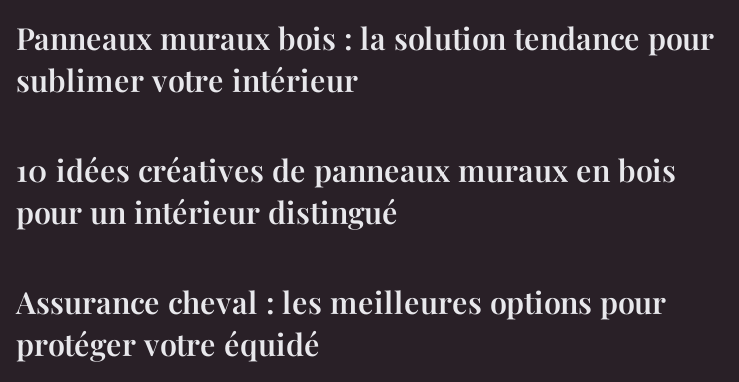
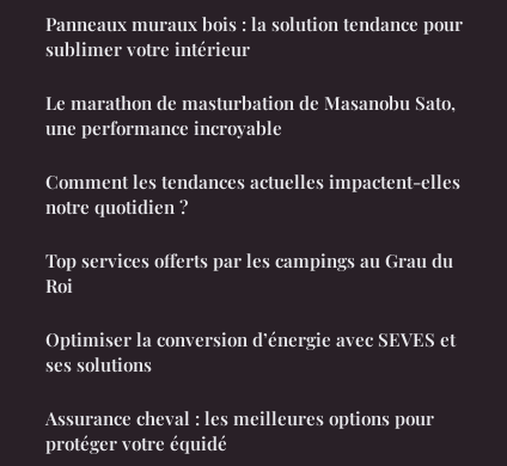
- 10 idées créatives de panneaux muraux en bois
- pour un intérieur distingué
+ Le marathon de masturbation de Masanobu Sato,
+ une performance incroyable
+ Comment les tendances actuelles impactent-elles
+ notre quotidien ?
+ Top services offerts par les campings au Grau du
+ Roi
+ Optimiser la conversion d’énergie avec SEVES et
+ ses solutions
